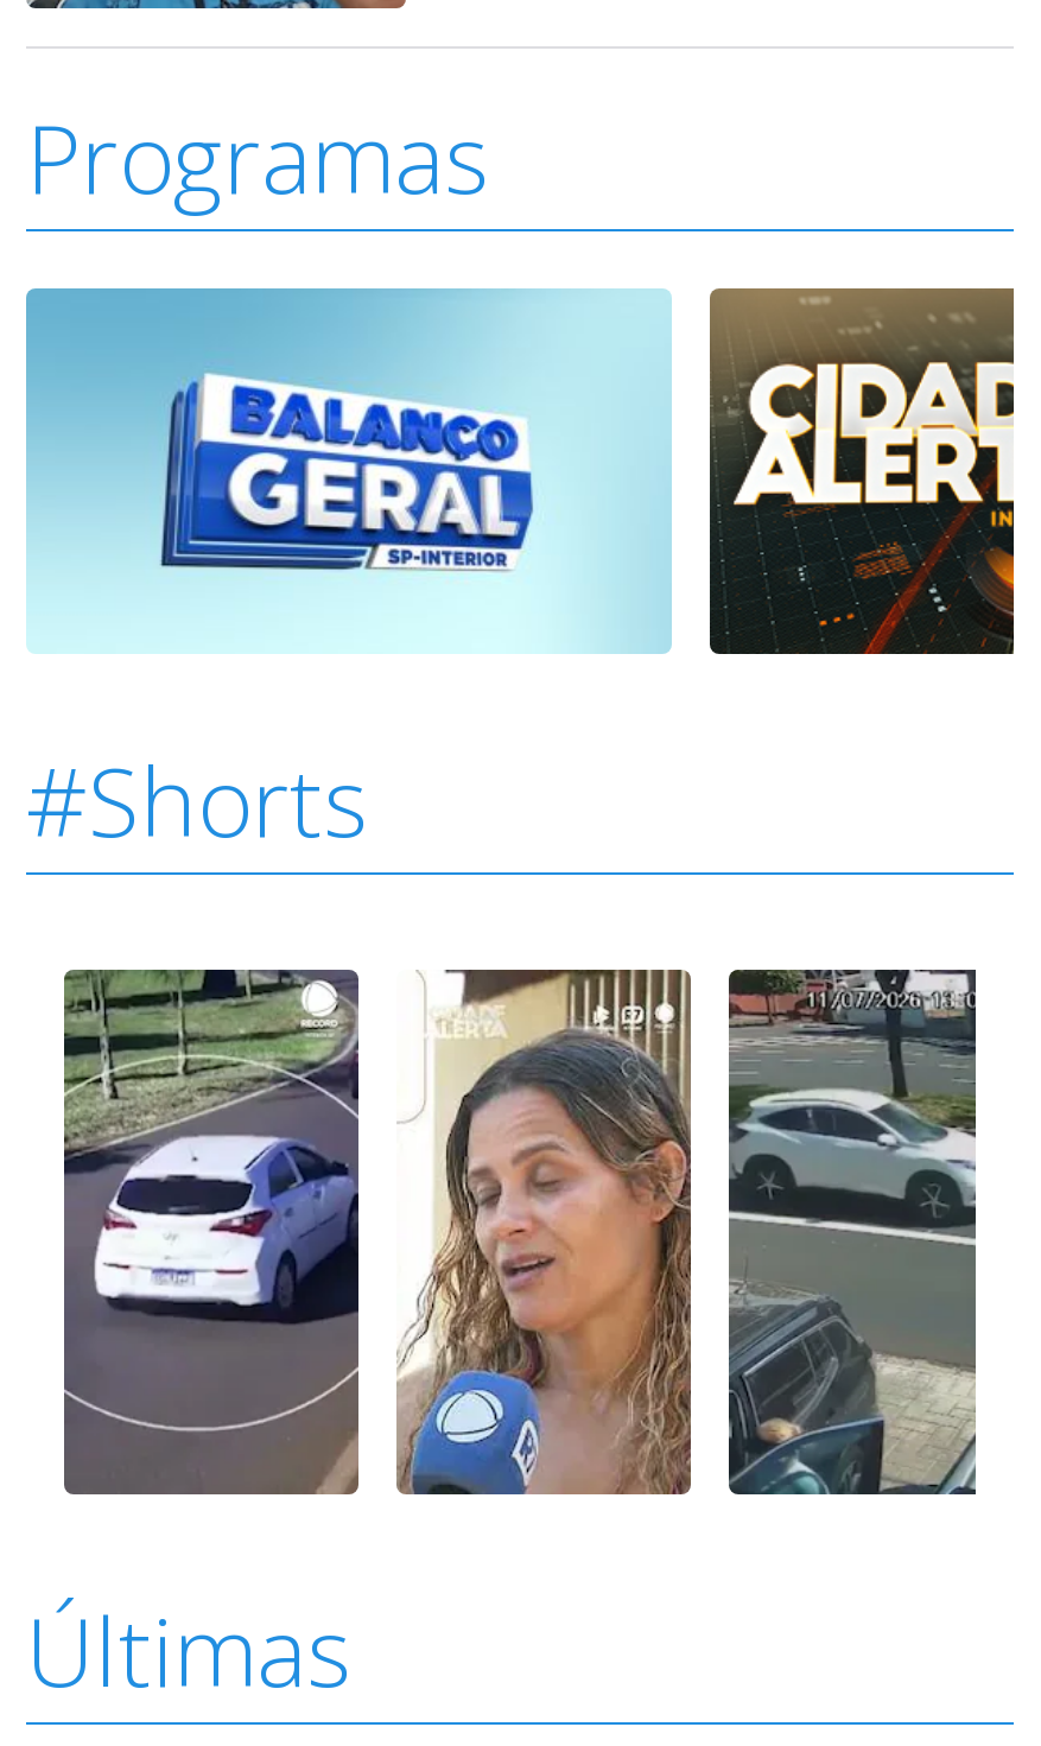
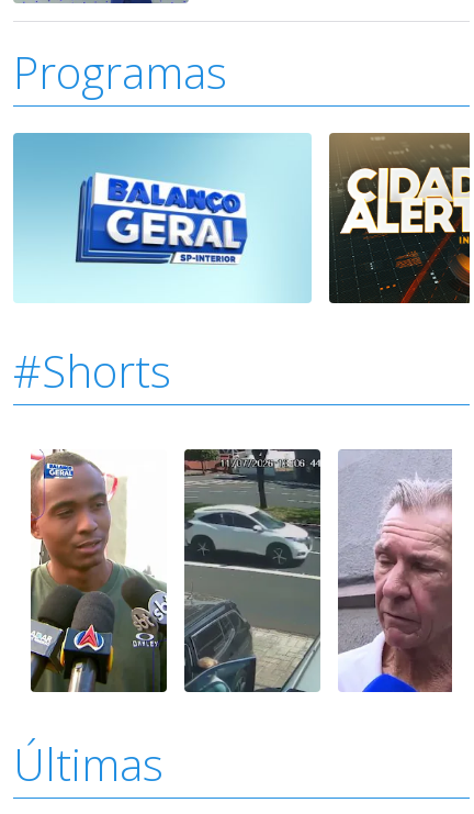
- [image]
+ [image]

- [image]
+ [image]

- [image]
+ [image]
